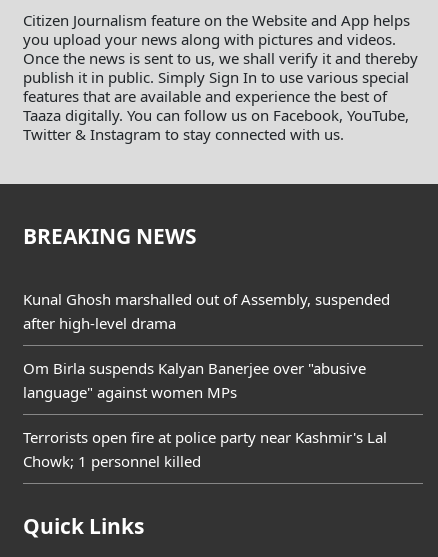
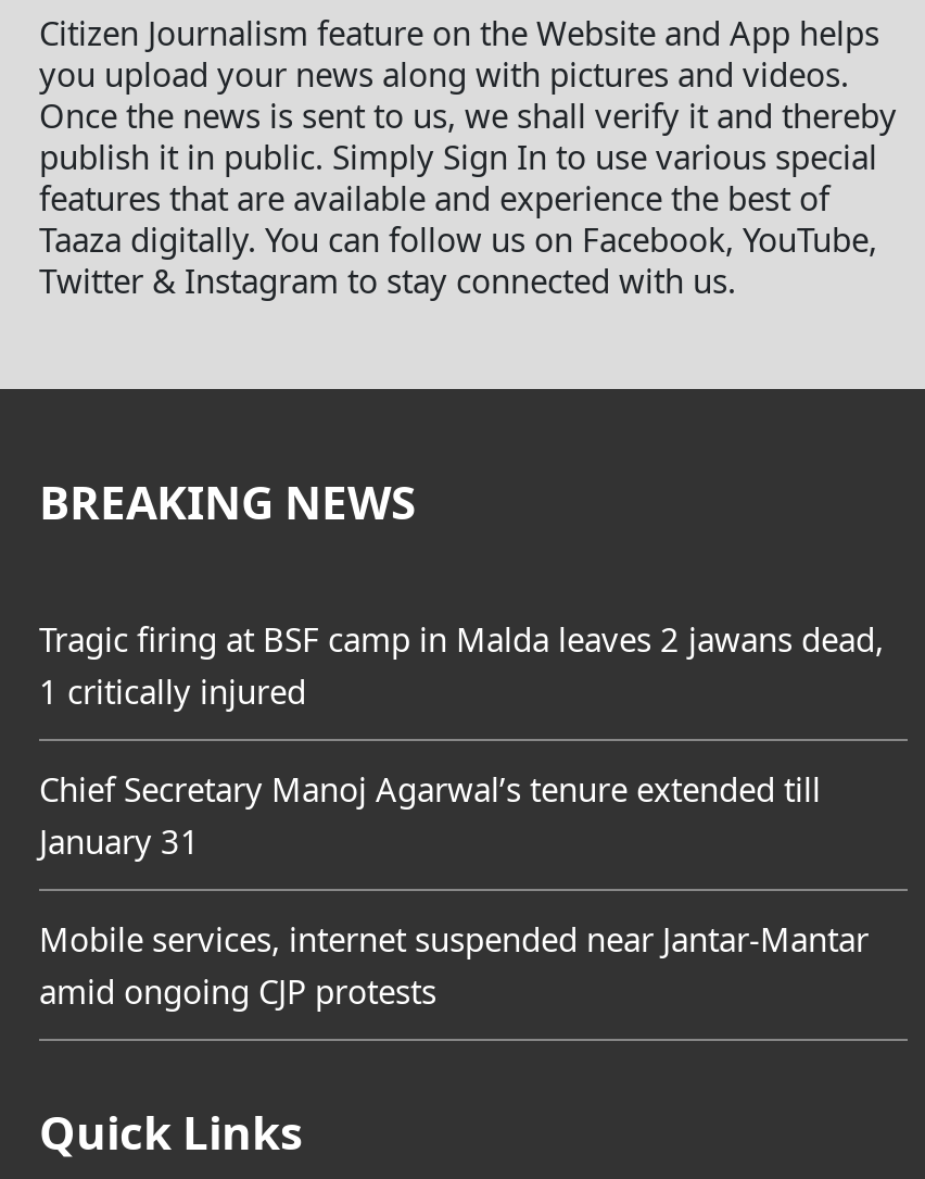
- Kunal Ghosh marshalled out of Assembly, suspended
- after high-level drama
+ Tragic firing at BSF camp in Malda leaves 2 jawans dead,
+ 1 critically injured

- Om Birla suspends Kalyan Banerjee over "abusive
- language" against women MPs
+ Chief Secretary Manoj Agarwal’s tenure extended till
+ January 31

- Terrorists open fire at police party near Kashmir's Lal
- Chowk; 1 personnel killed
+ Mobile services, internet suspended near Jantar-Mantar
+ amid ongoing CJP protests
